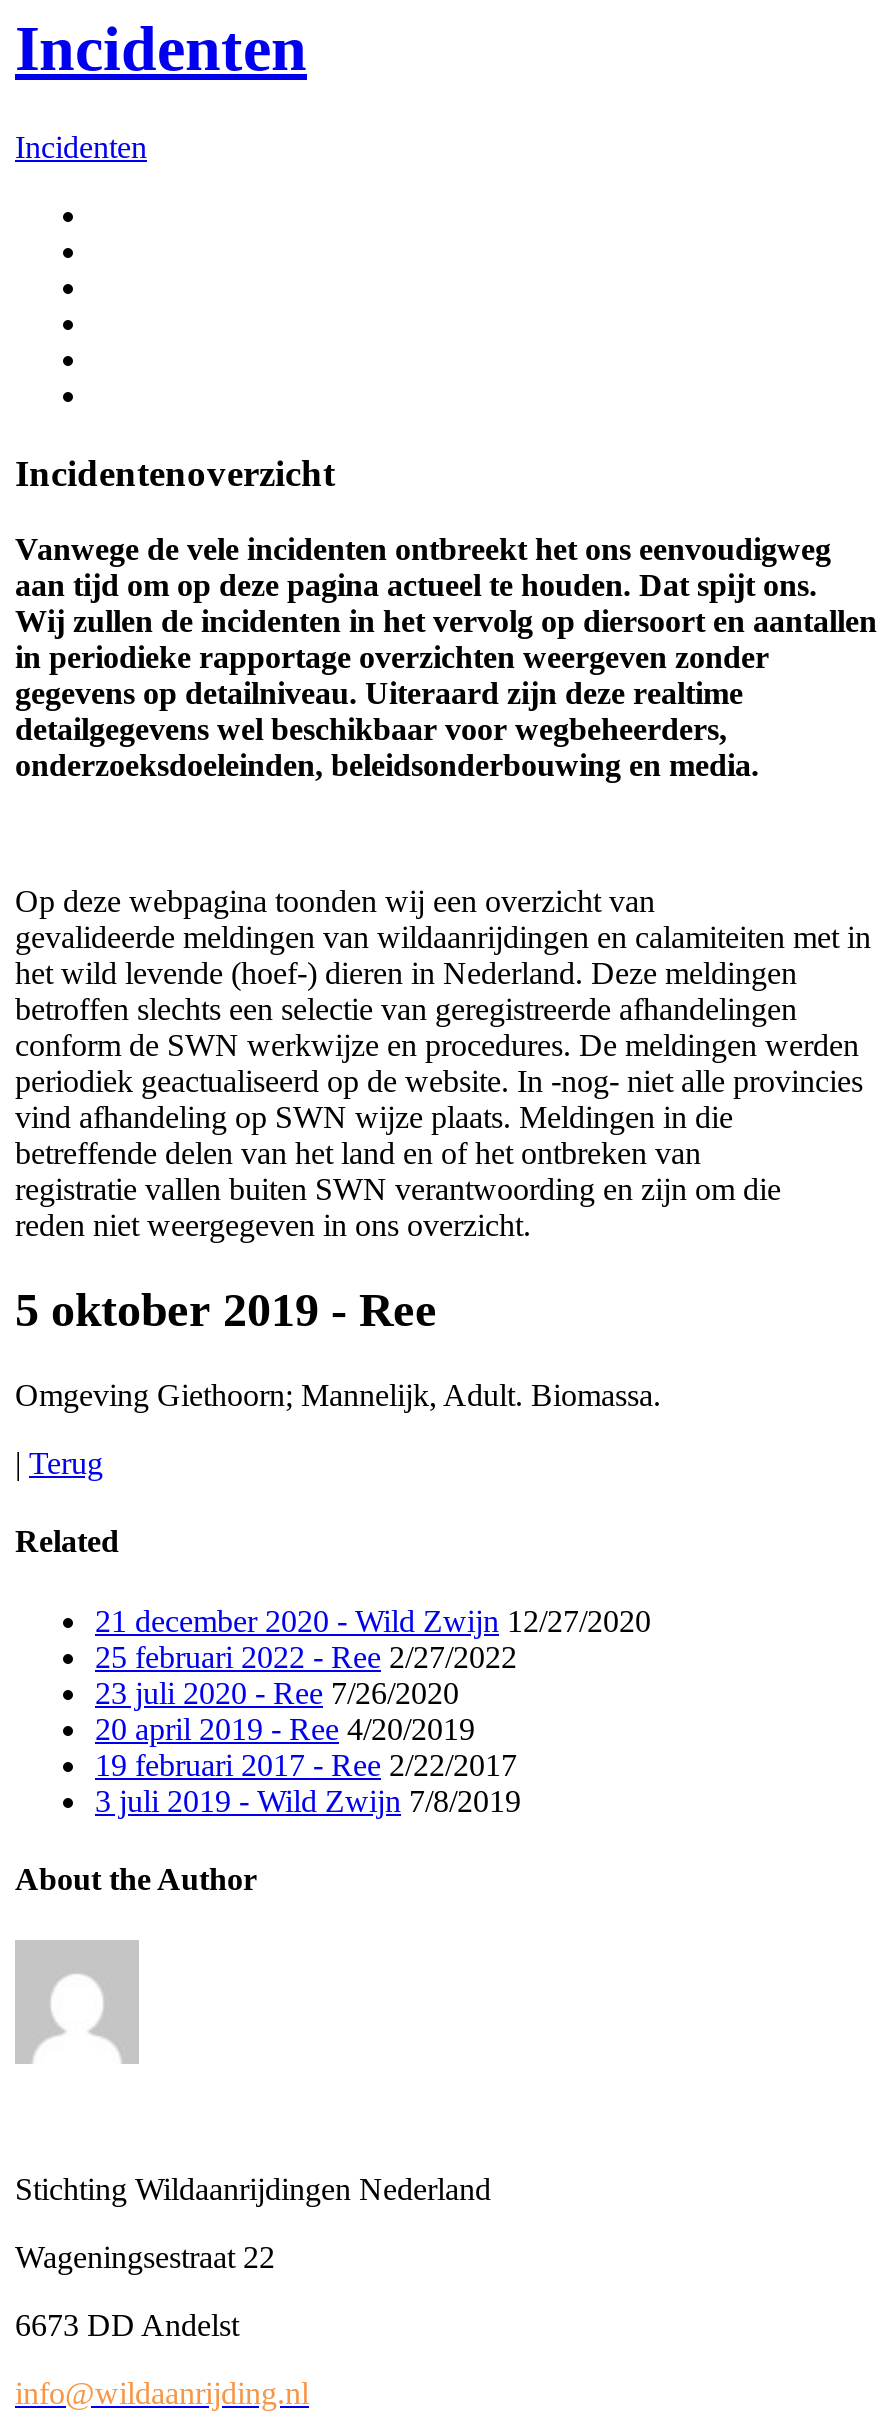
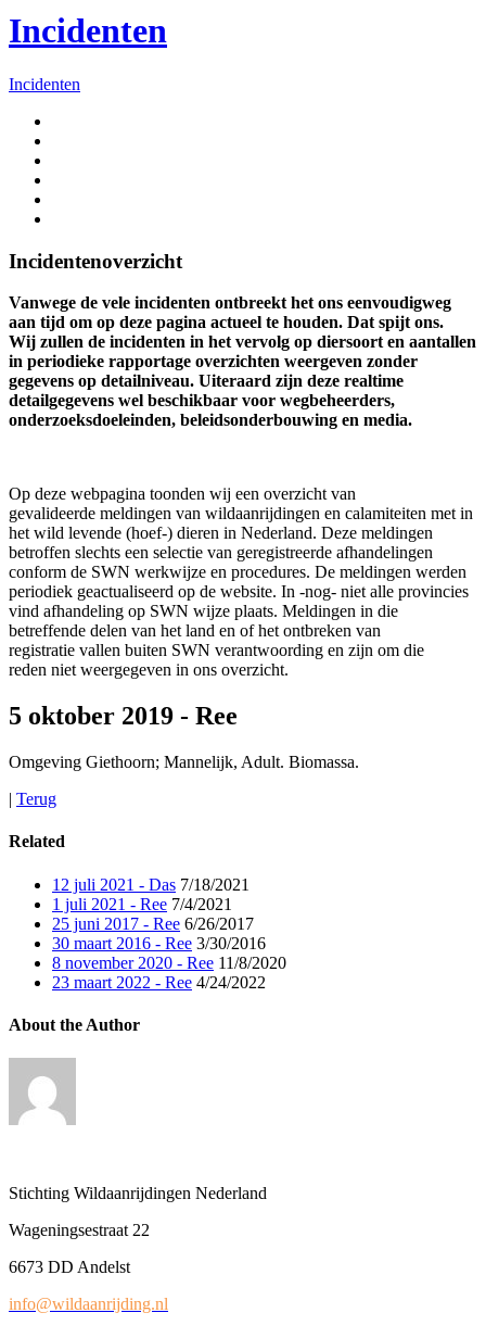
- 21 december 2020 - Wild Zwijn 12/27/2020
- 25 februari 2022 - Ree 2/27/2022
- 23 juli 2020 - Ree 7/26/2020
- 20 april 2019 - Ree 4/20/2019
- 19 februari 2017 - Ree 2/22/2017
- 3 juli 2019 - Wild Zwijn 7/8/2019
+ 12 juli 2021 - Das 7/18/2021
+ 1 juli 2021 - Ree 7/4/2021
+ 25 juni 2017 - Ree 6/26/2017
+ 30 maart 2016 - Ree 3/30/2016
+ 8 november 2020 - Ree 11/8/2020
+ 23 maart 2022 - Ree 4/24/2022
